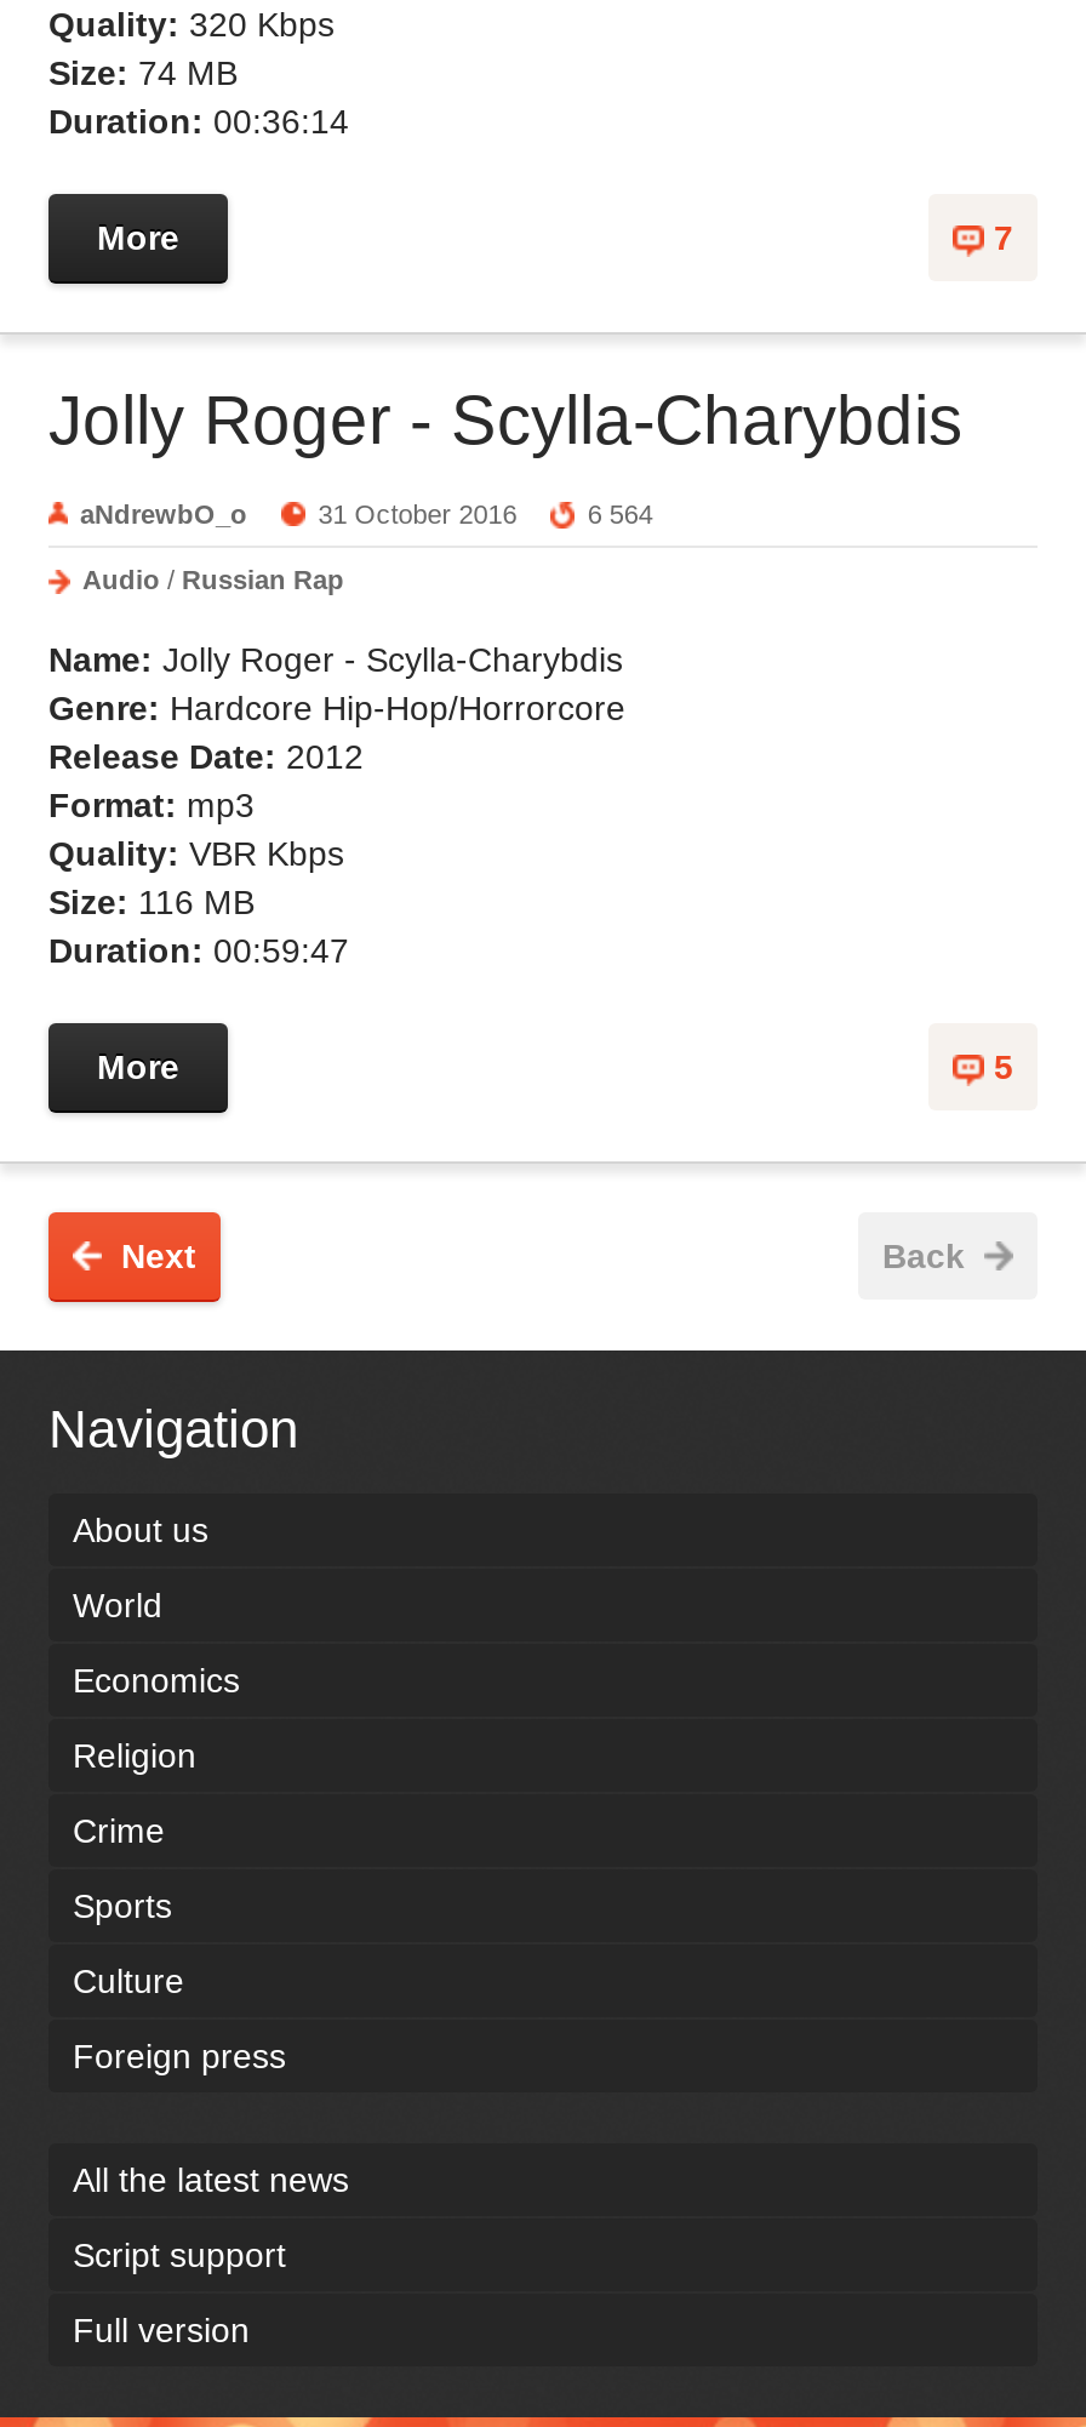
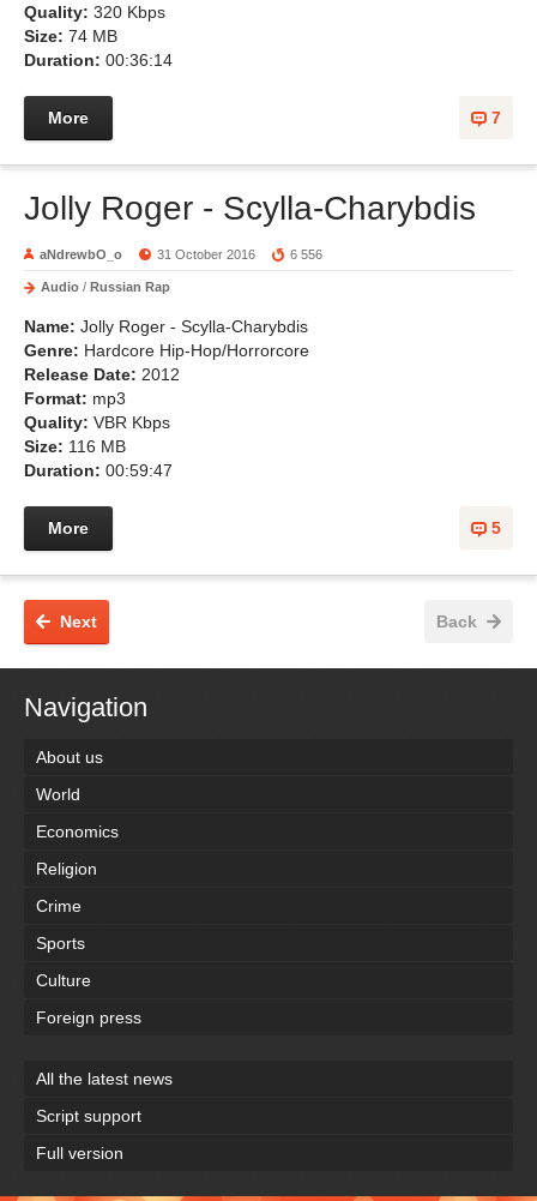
- 6 564
+ 6 556
